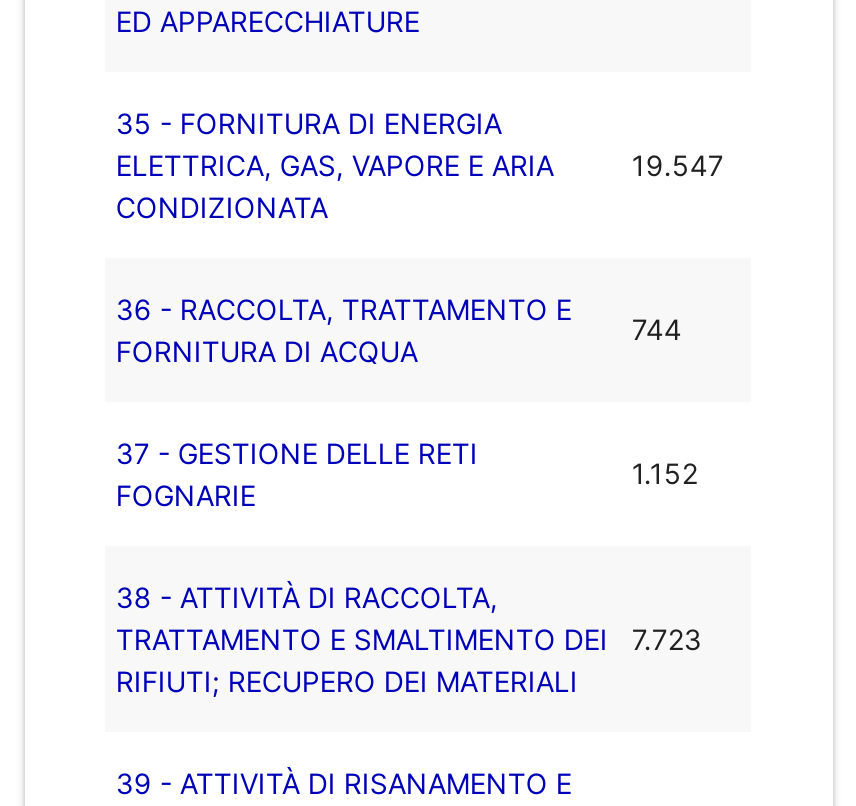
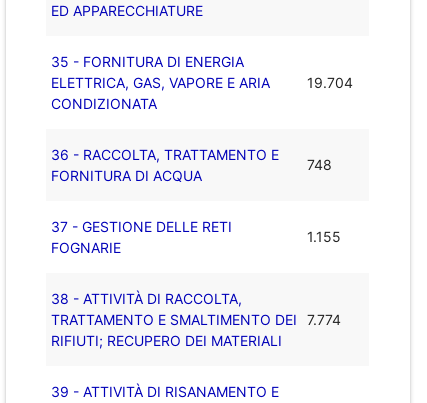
- 19.547
+ 19.704

- 744
+ 748

- 1.152
+ 1.155

- TRATTAMENTO E SMALTIMENTO DEI 7.723
+ TRATTAMENTO E SMALTIMENTO DEI 7.774
